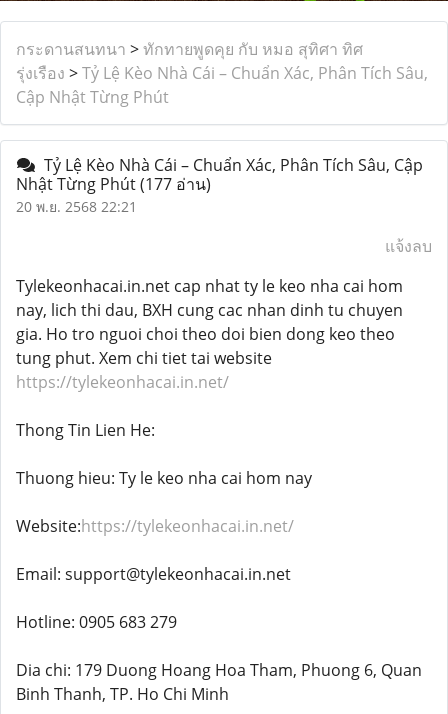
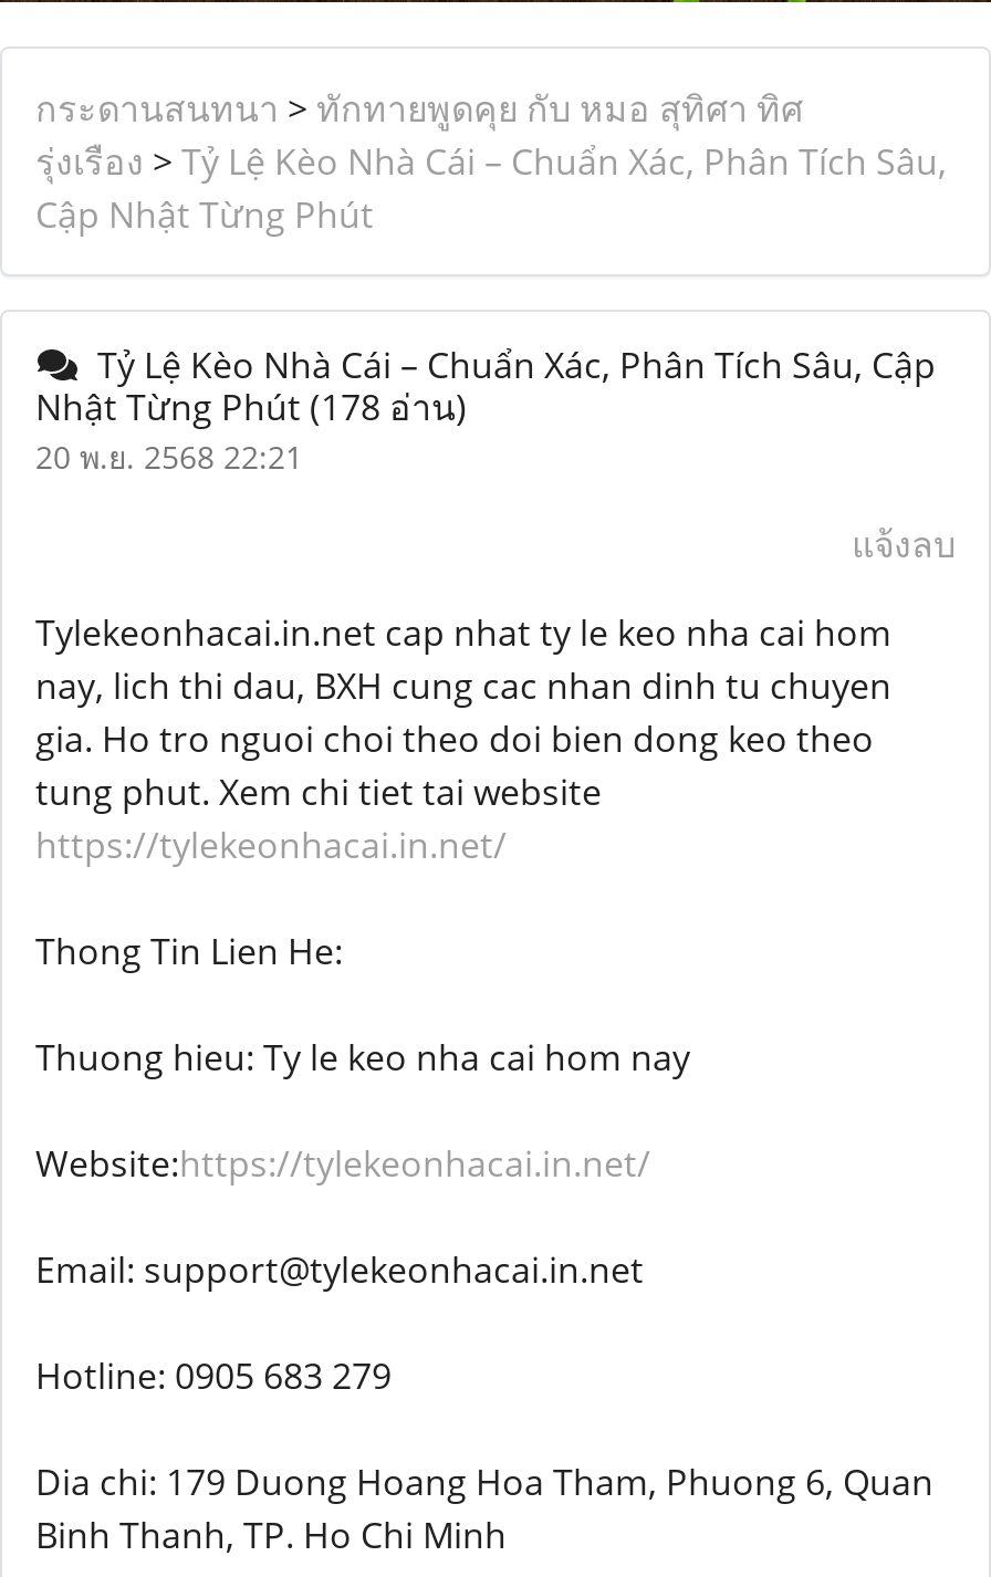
- Nhật Từng Phút (177 อ่าน)
+ Nhật Từng Phút (178 อ่าน)
